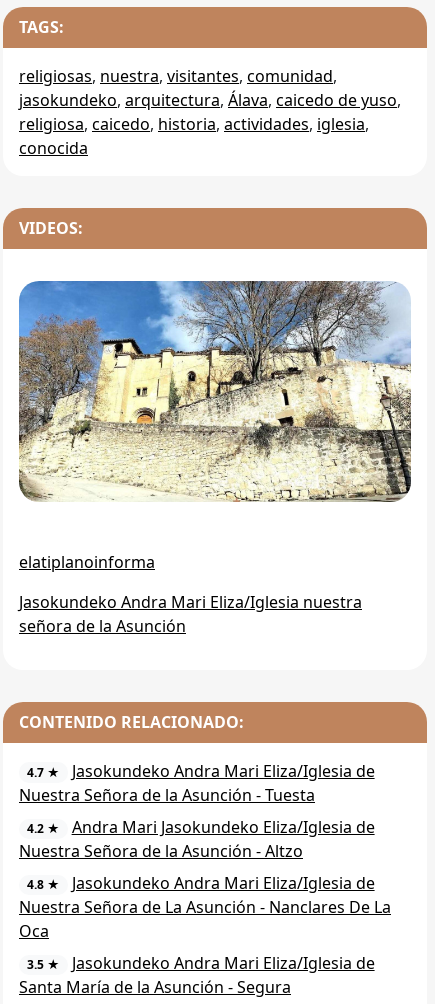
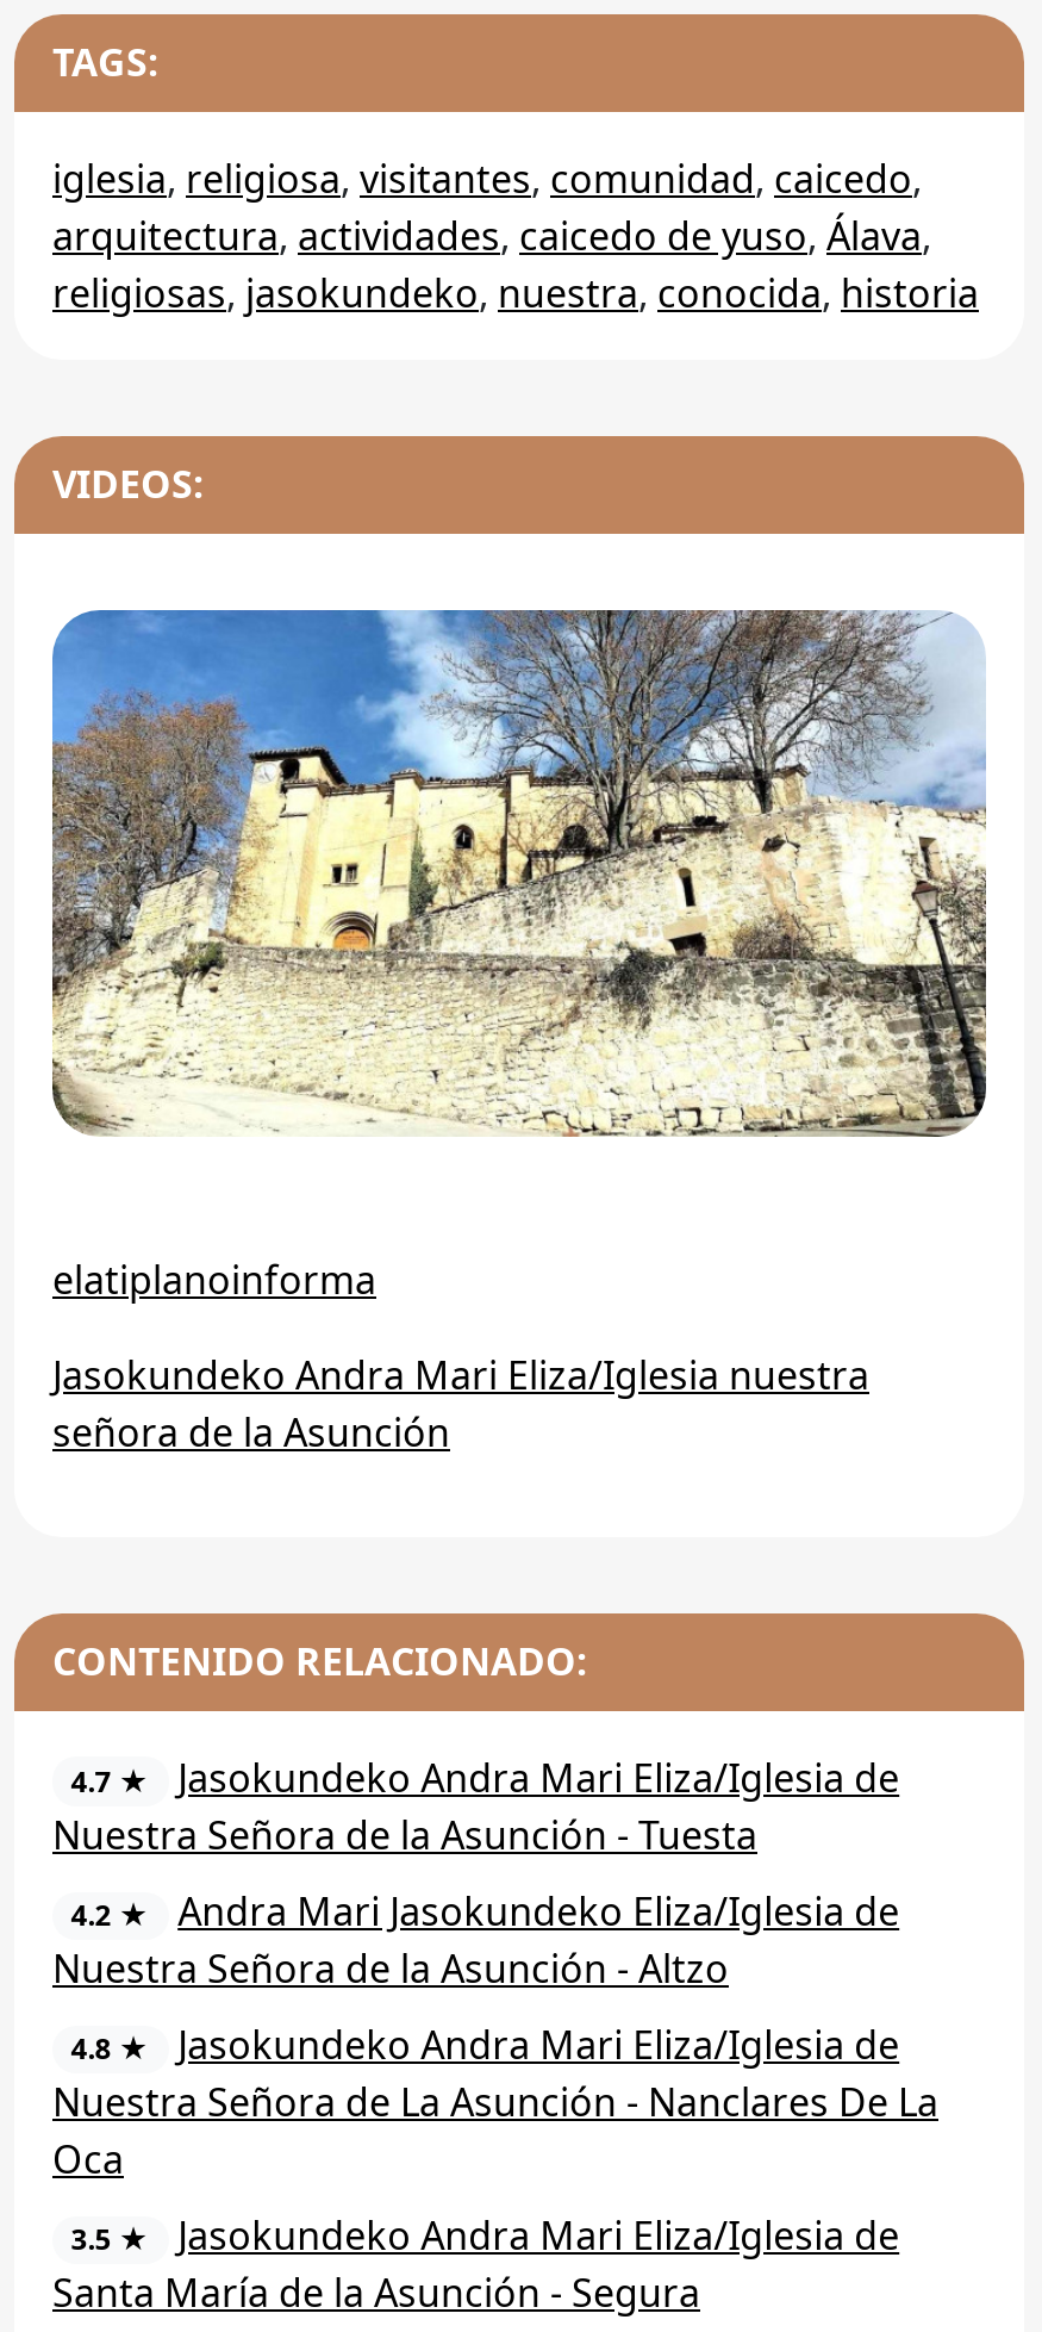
- religiosas, nuestra, visitantes, comunidad,
- jasokundeko, arquitectura, Álava, caicedo de yuso,
- religiosa, caicedo, historia, actividades, iglesia,
- conocida
+ iglesia, religiosa, visitantes, comunidad, caicedo,
+ arquitectura, actividades, caicedo de yuso, Álava,
+ religiosas, jasokundeko, nuestra, conocida, historia
